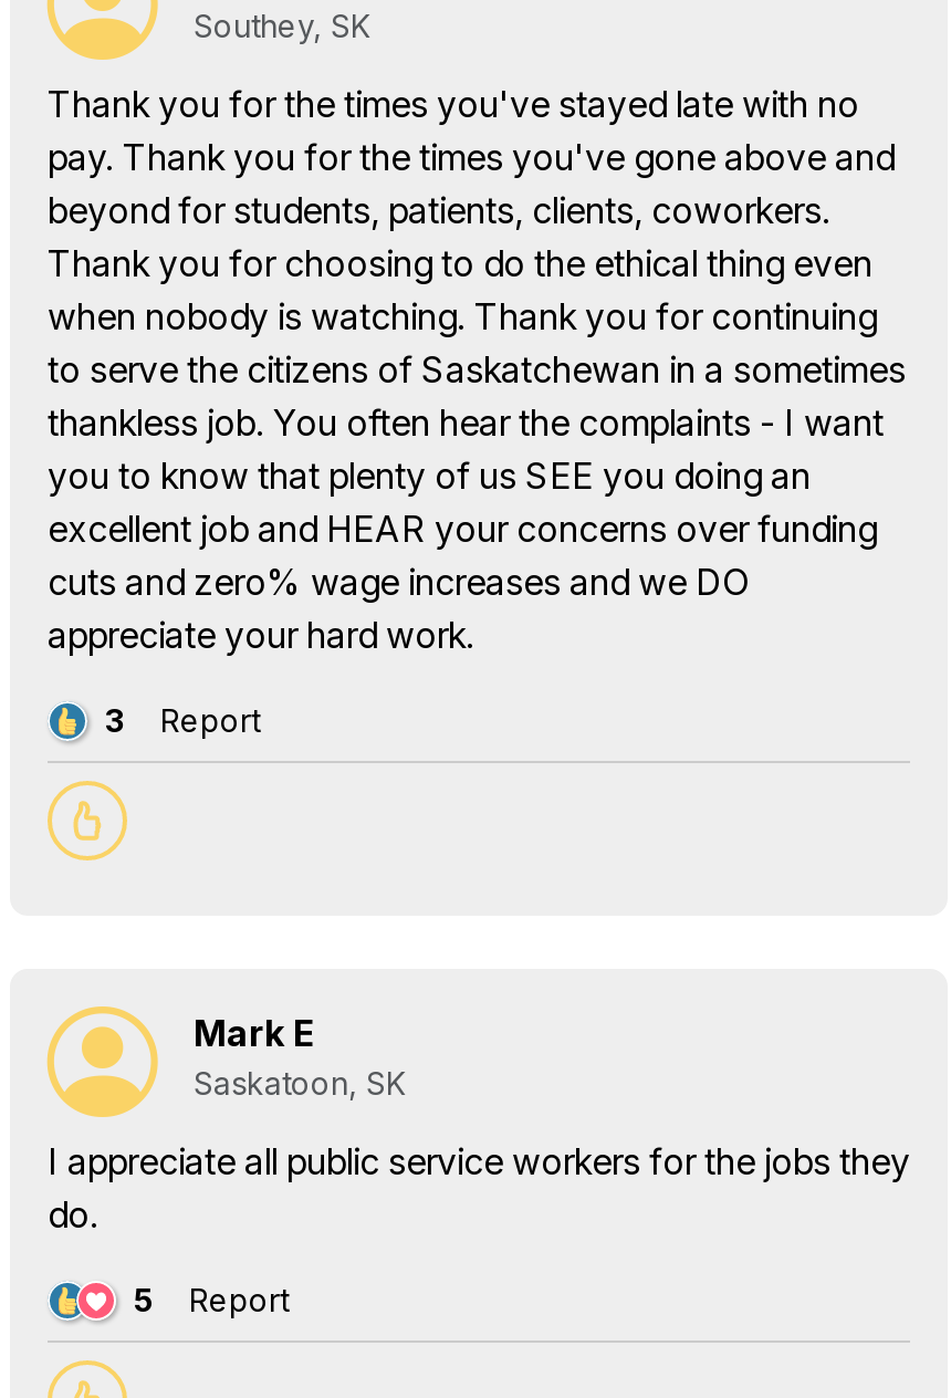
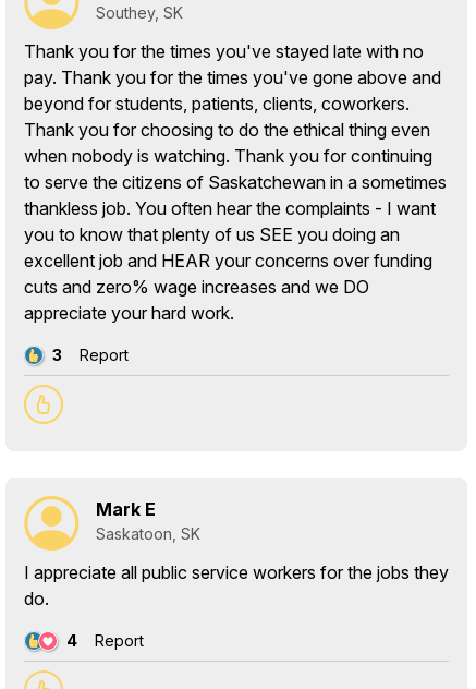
- 5 Report
+ 4 Report
